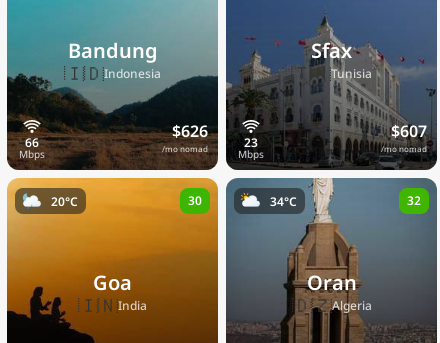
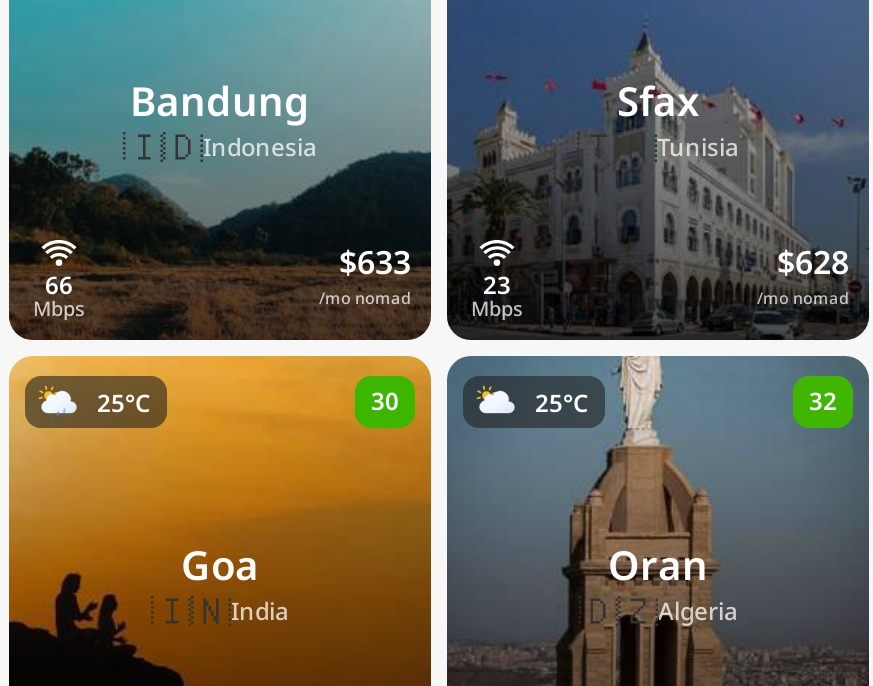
- $626
+ $633

- $607
+ $628

- 20°C
+ 25°C

- 34°C
+ 25°C
